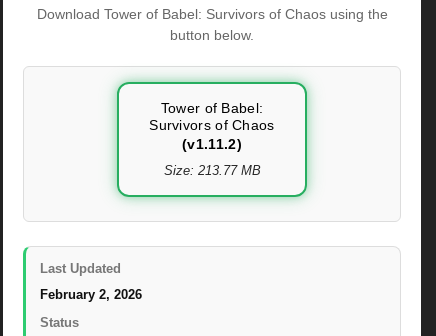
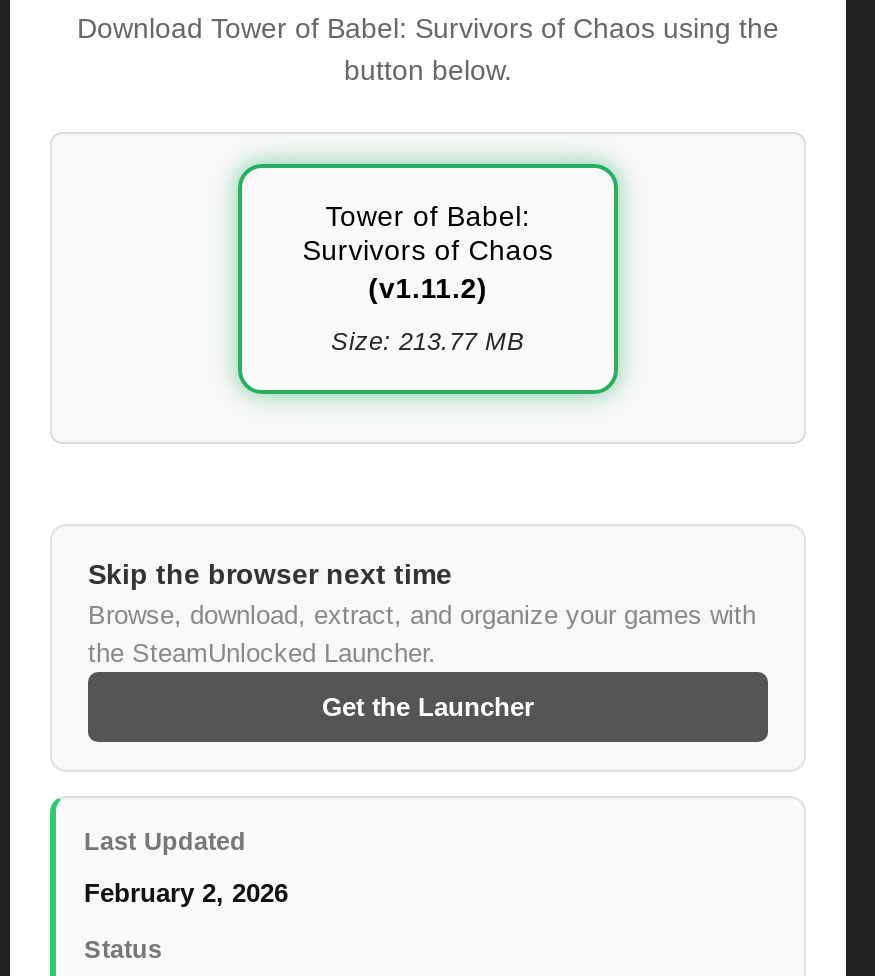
+ Skip the browser next time
+ Browse, download, extract, and organize your games with
+ the SteamUnlocked Launcher.
+ Get the Launcher
